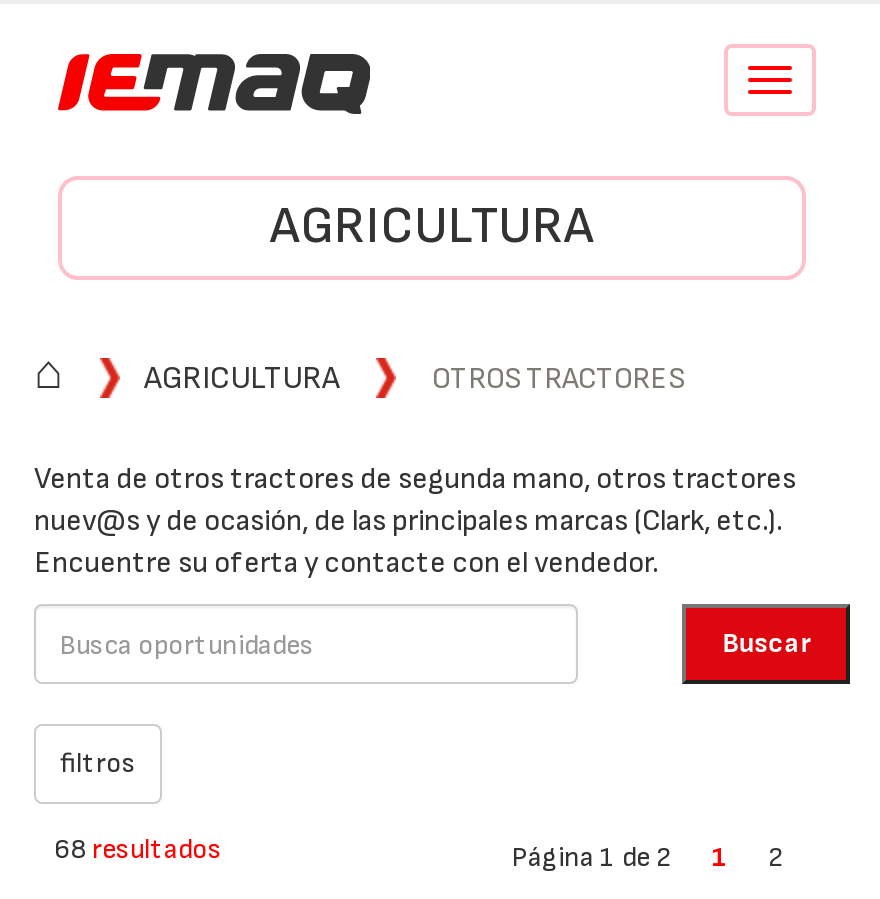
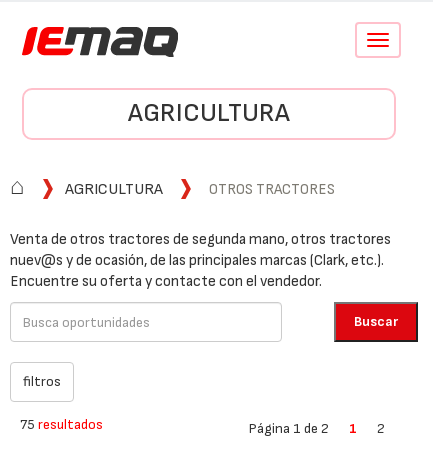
- 68 resultados
+ 75 resultados
